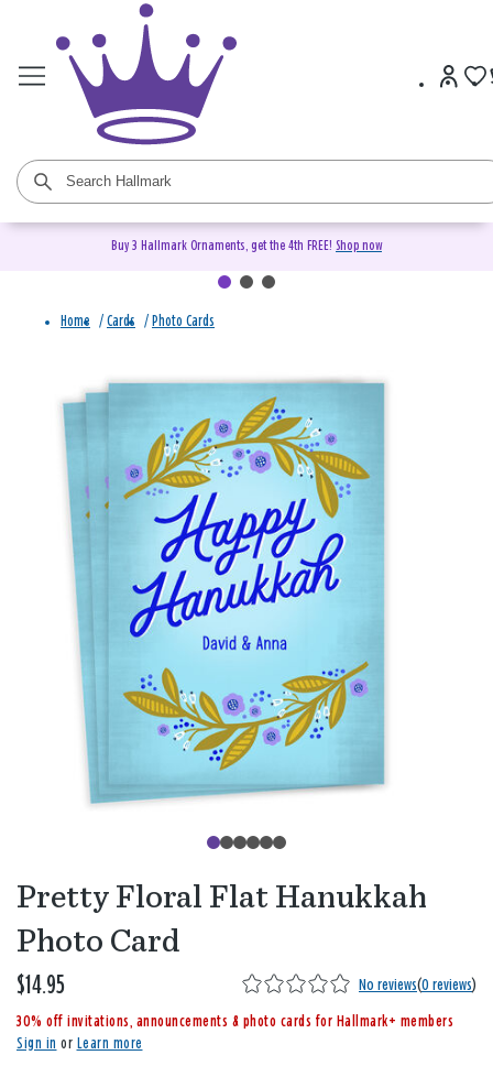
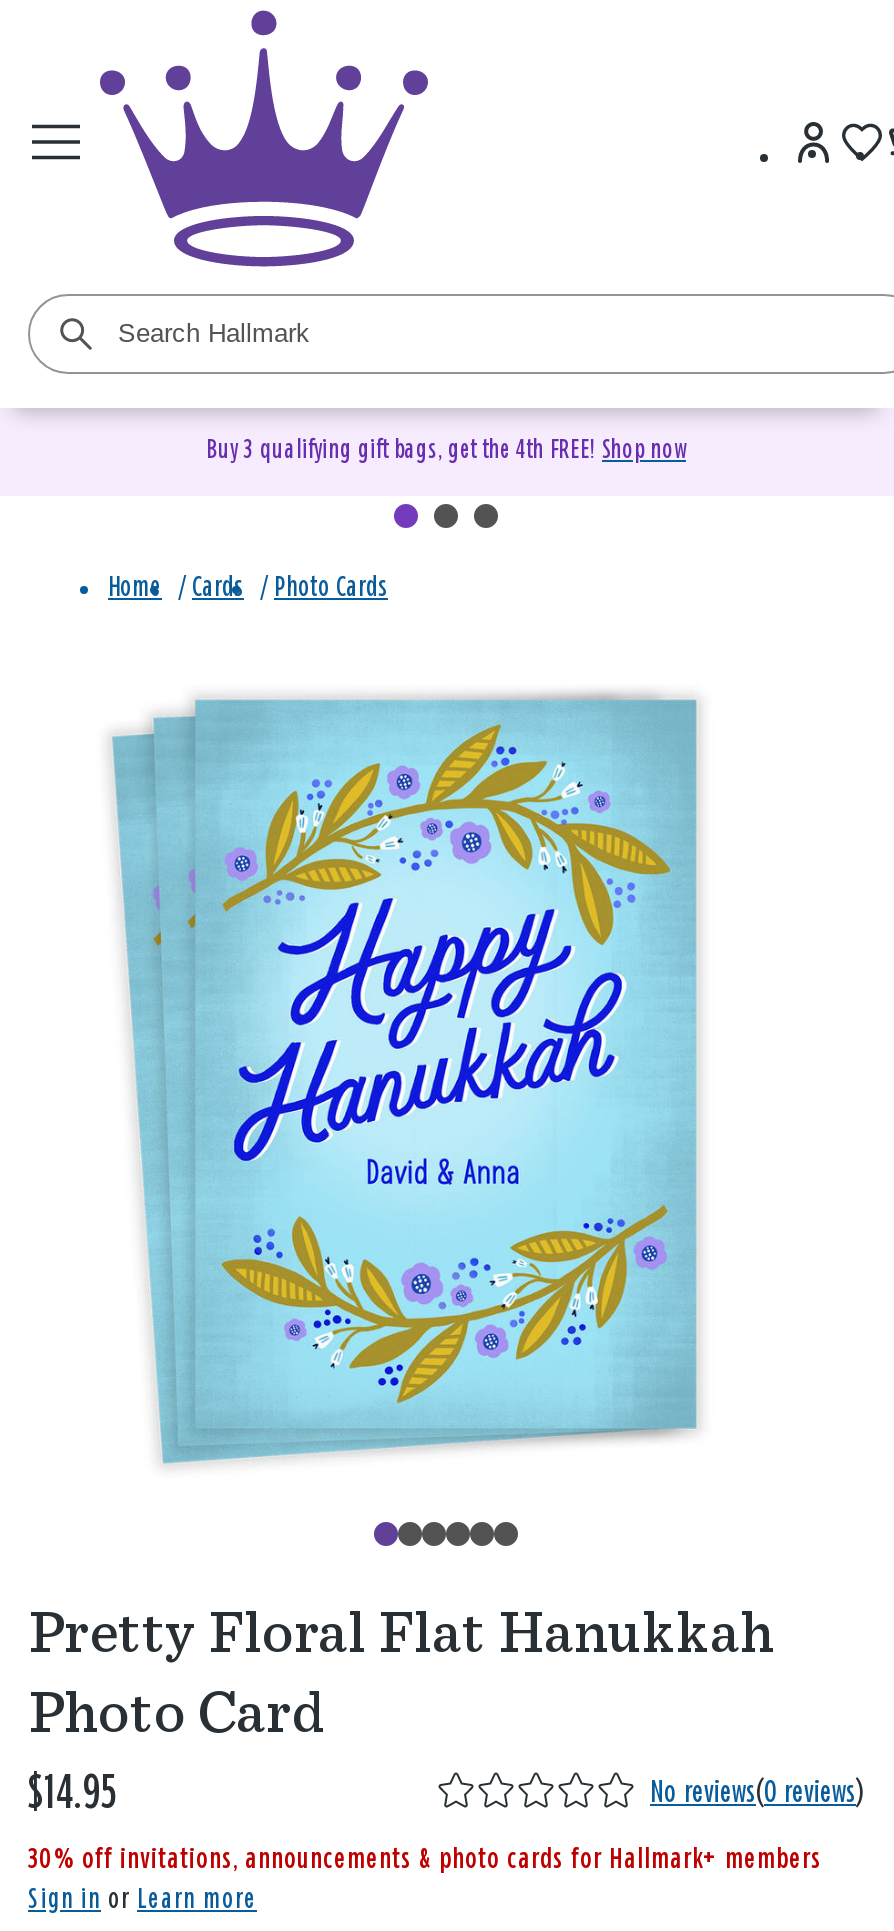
- Buy 3 Hallmark Ornaments, get the 4th FREE! Shop now
+ Buy 3 qualifying gift bags, get the 4th FREE! Shop now
